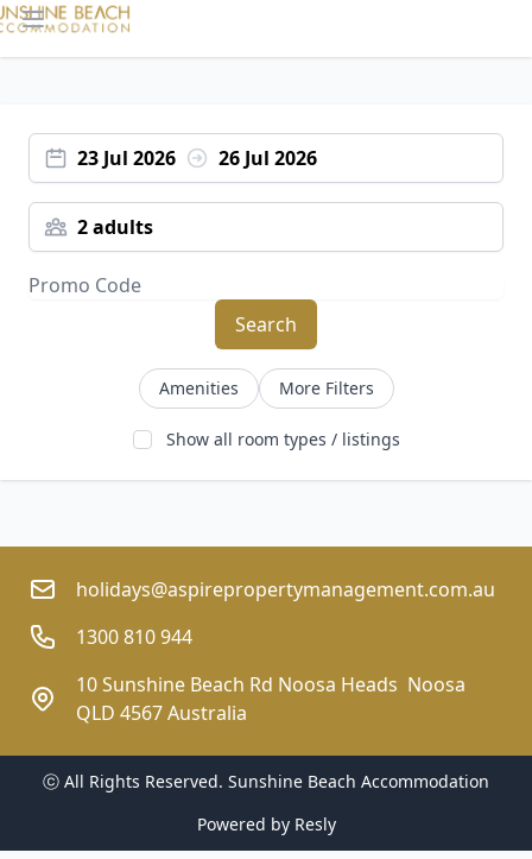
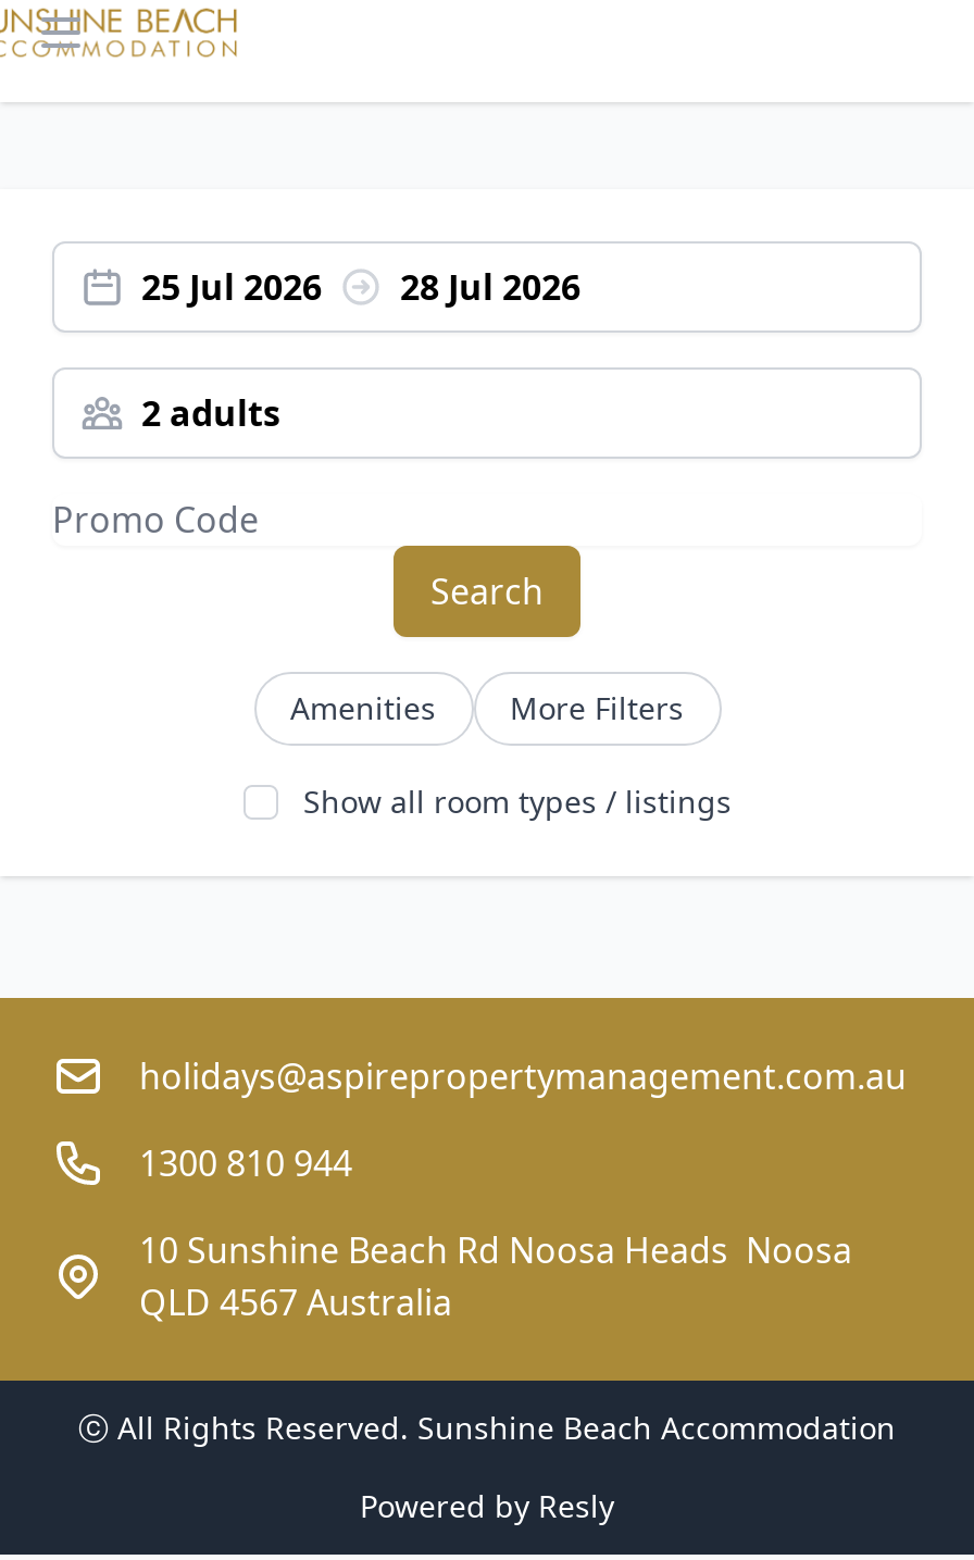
- 23 Jul 2026
+ 25 Jul 2026

- 26 Jul 2026
+ 28 Jul 2026
